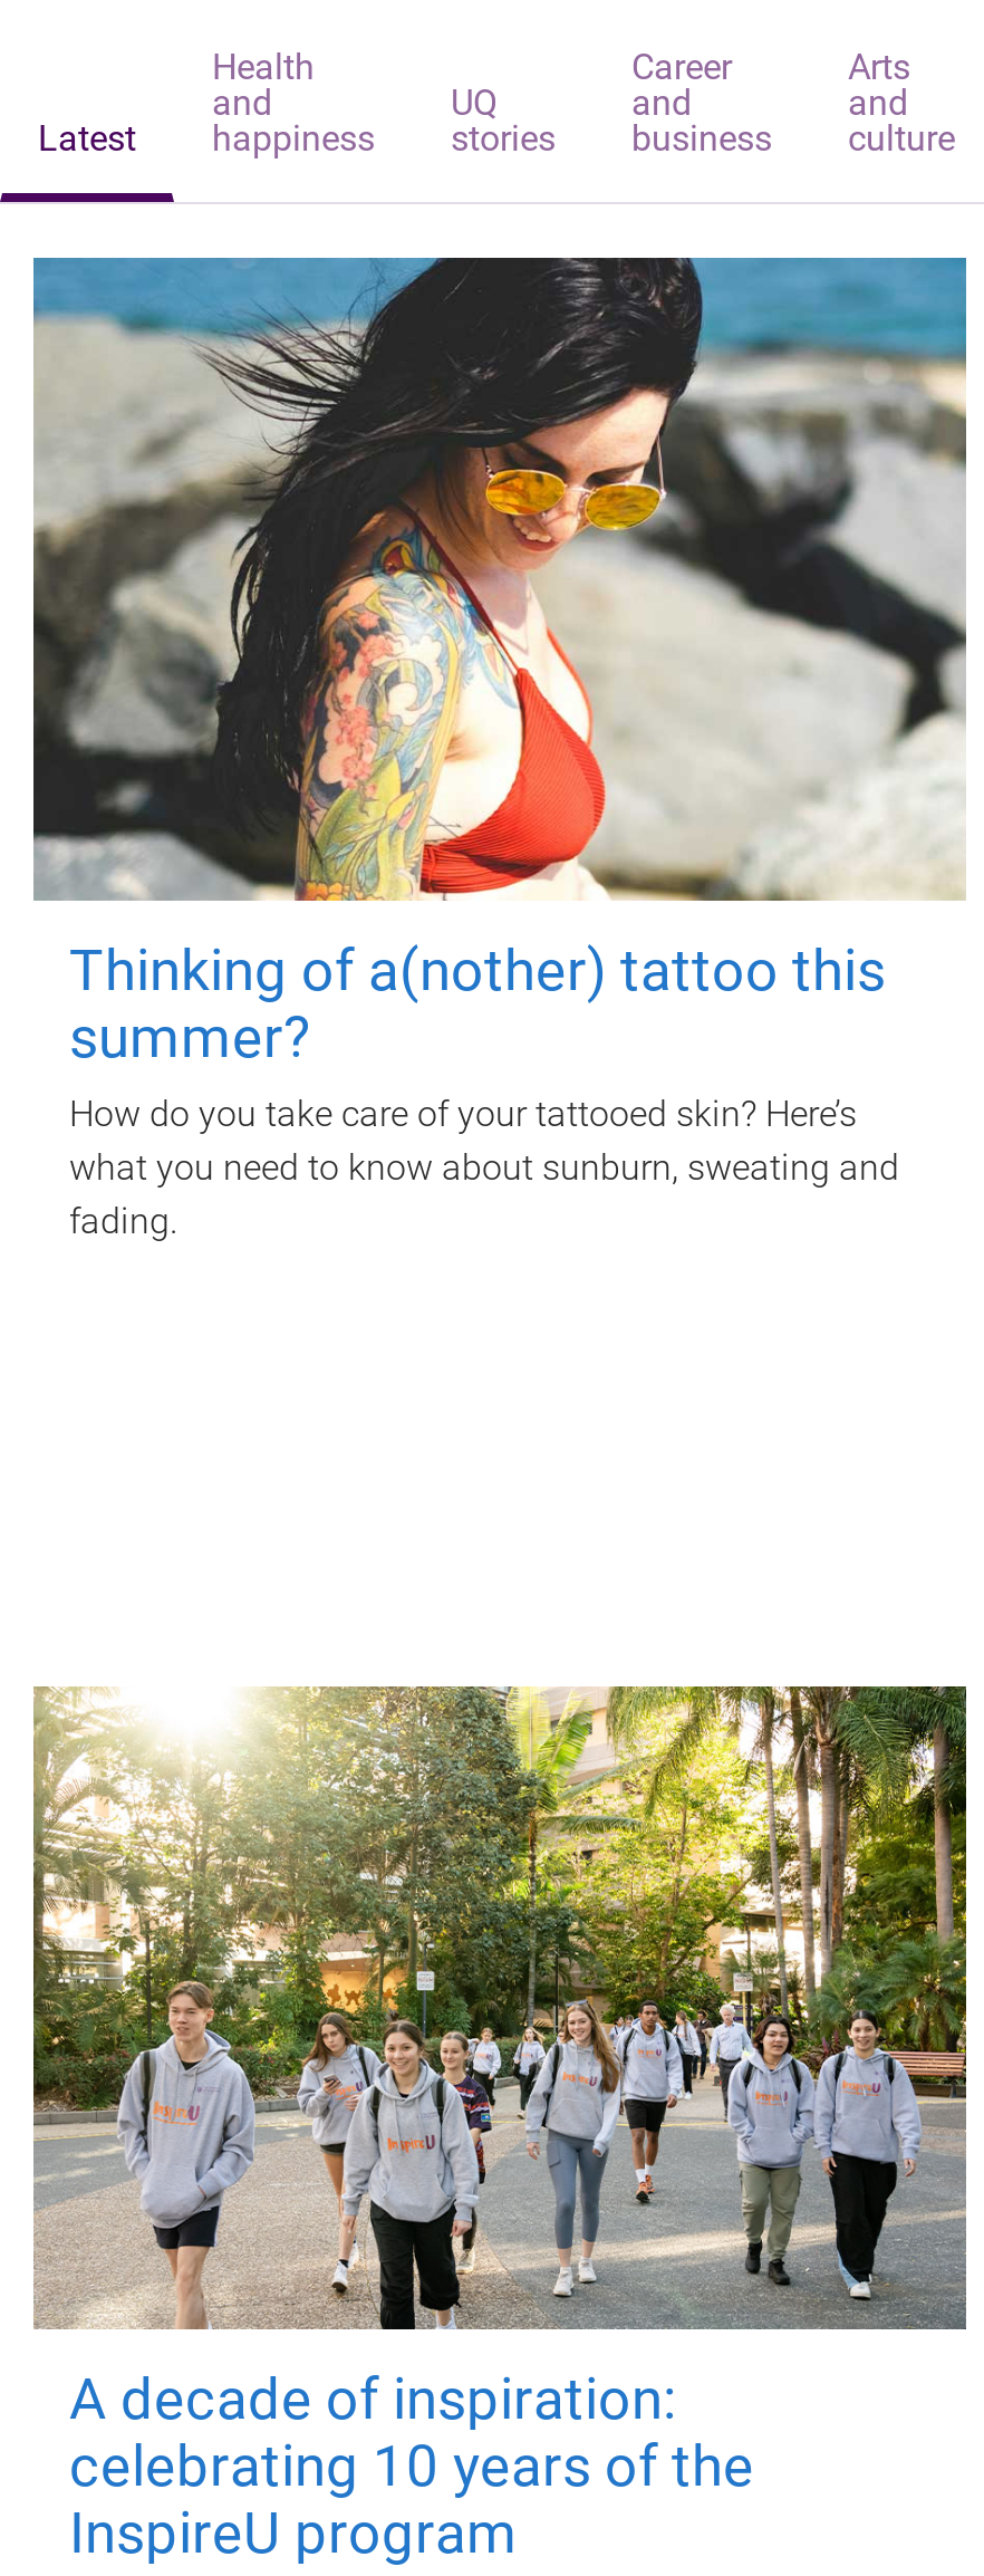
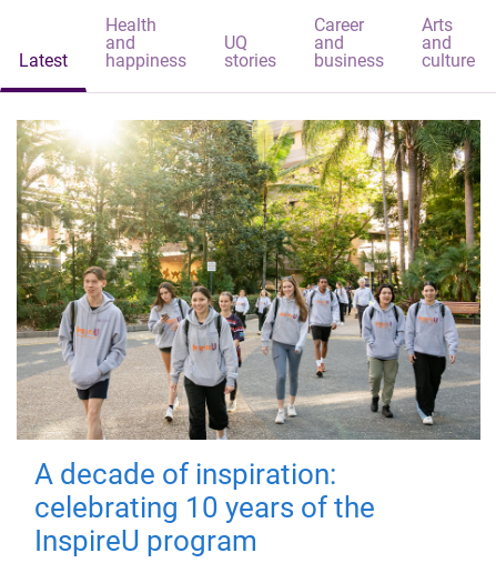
- [image]
- Thinking of a(nother) tattoo this
- summer?
- How do you take care of your tattooed skin? Here’s
- what you need to know about sunburn, sweating and
- fading.
